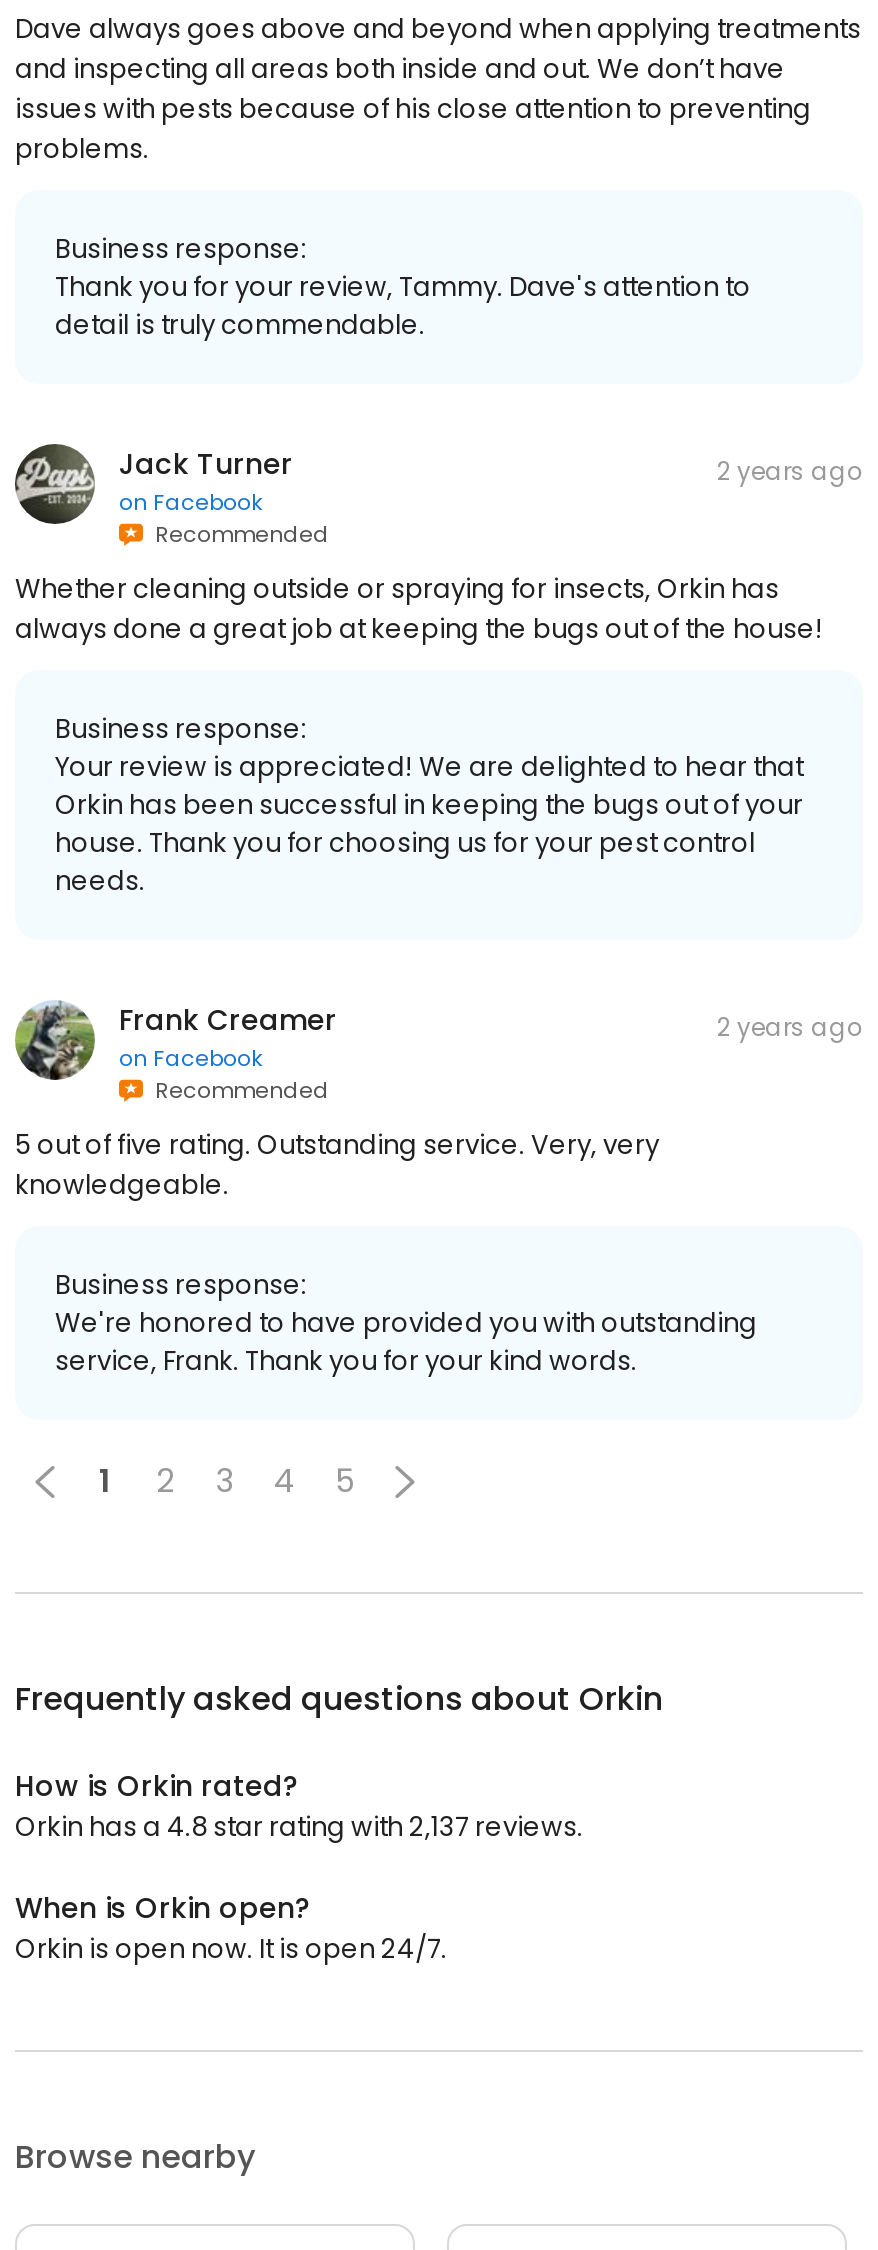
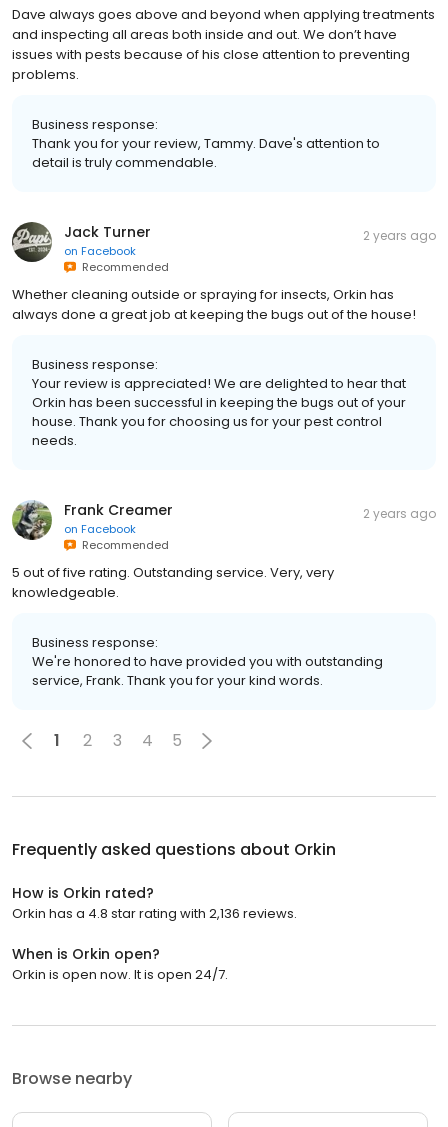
- Orkin has a 4.8 star rating with 2,137 reviews.
+ Orkin has a 4.8 star rating with 2,136 reviews.
